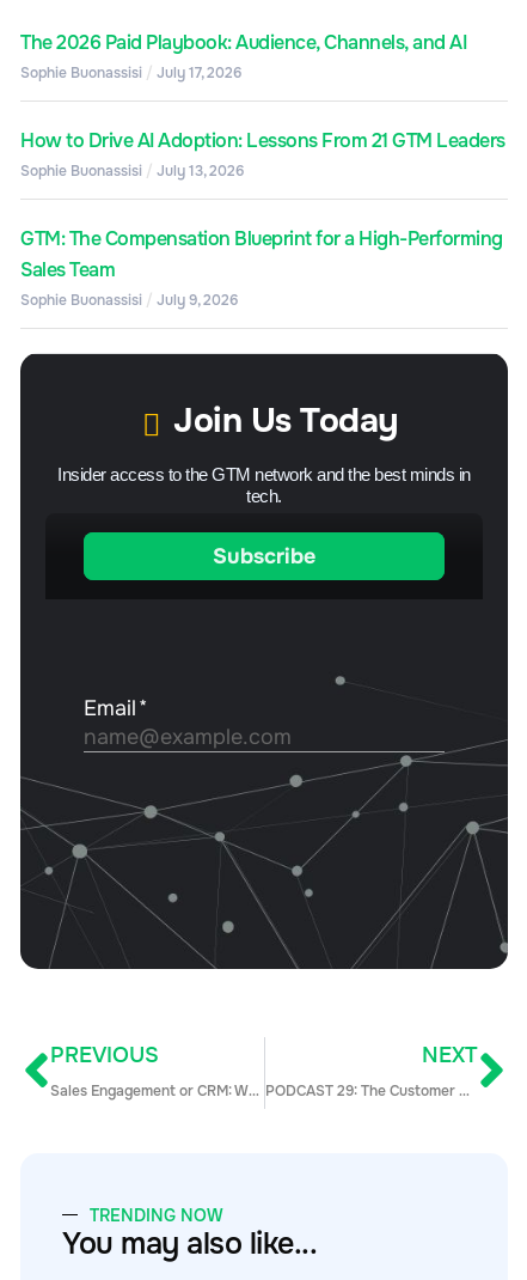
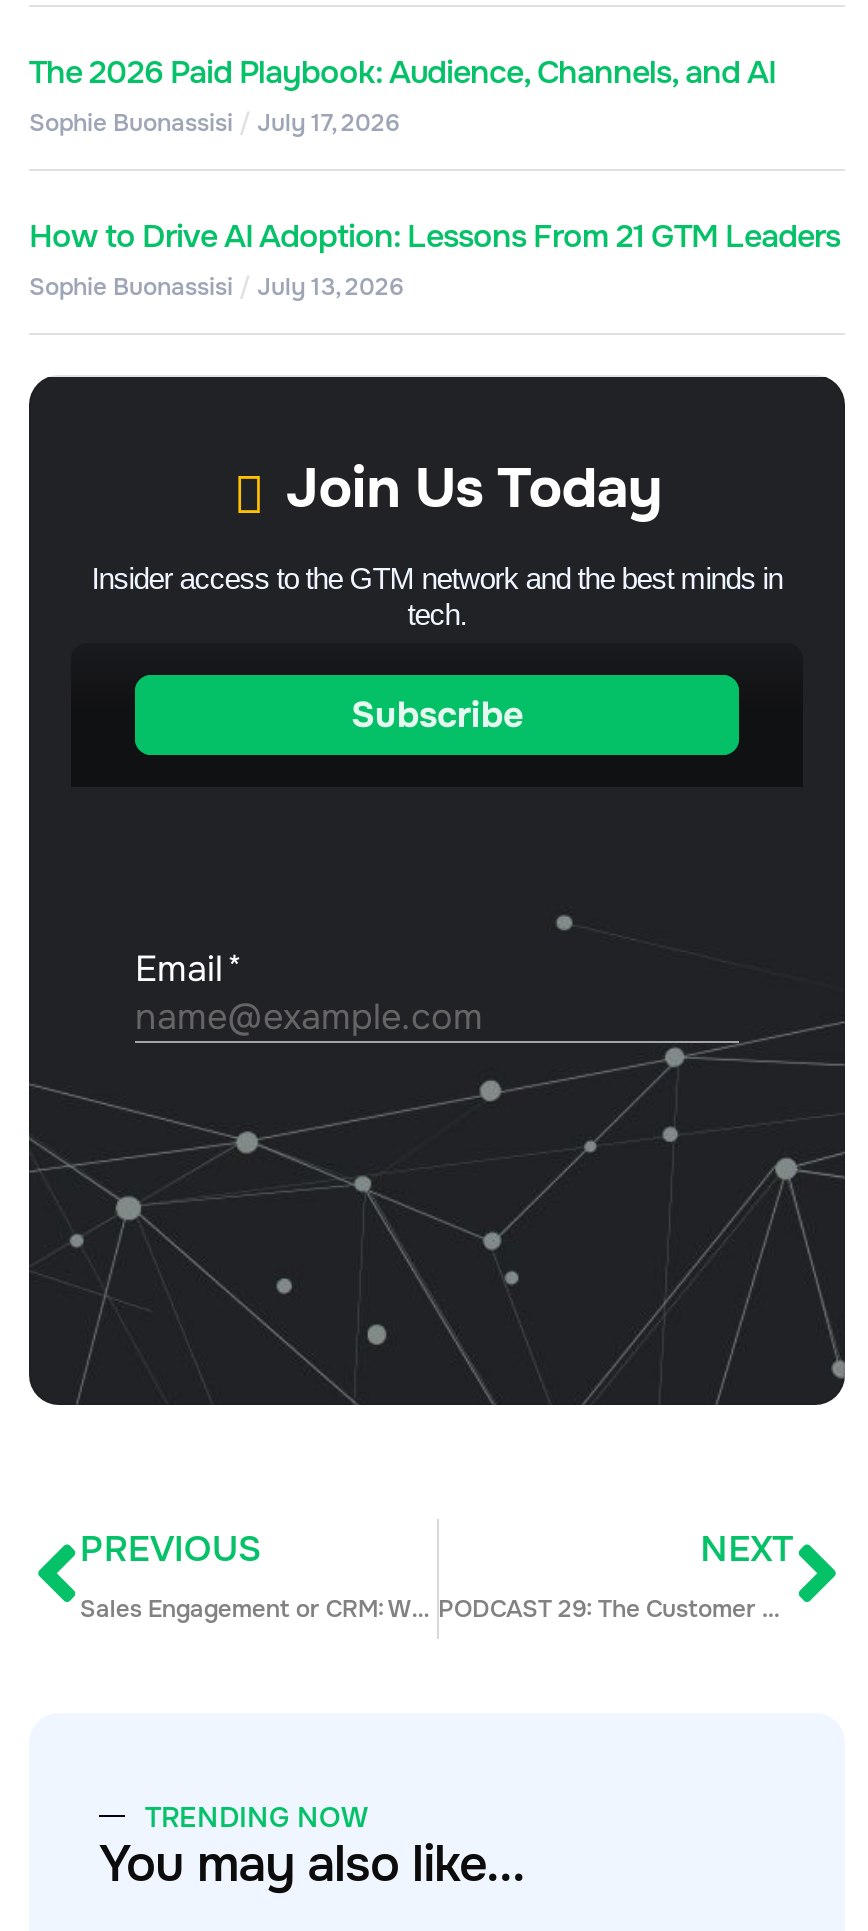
- GTM: The Compensation Blueprint for a High-Performing
- Sales Team
- Sophie Buonassisi July 9, 2026
